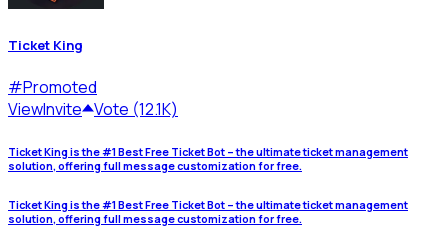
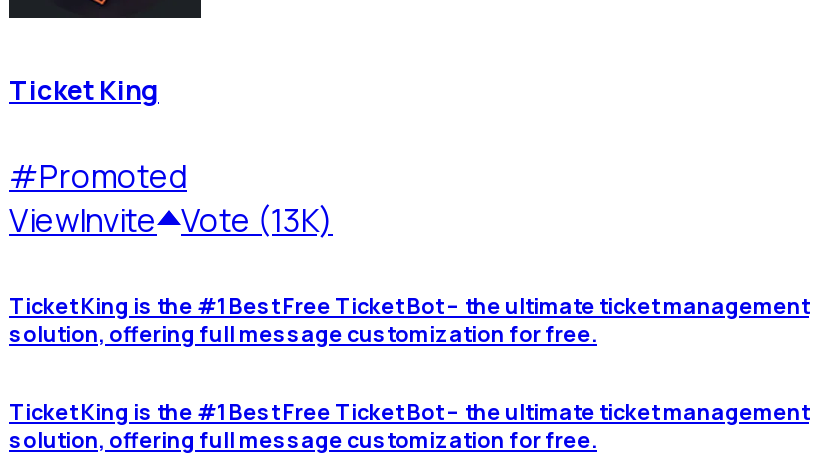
- ViewInvite Vote (12.1K)
+ ViewInvite Vote (13K)
